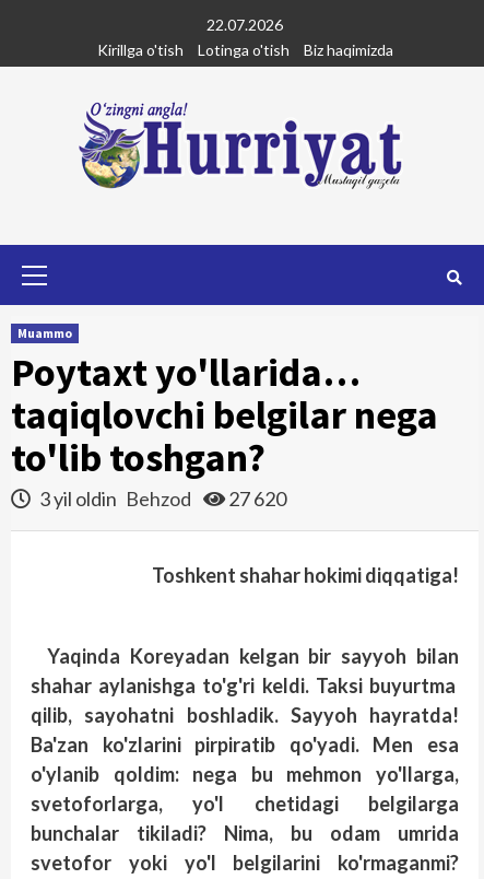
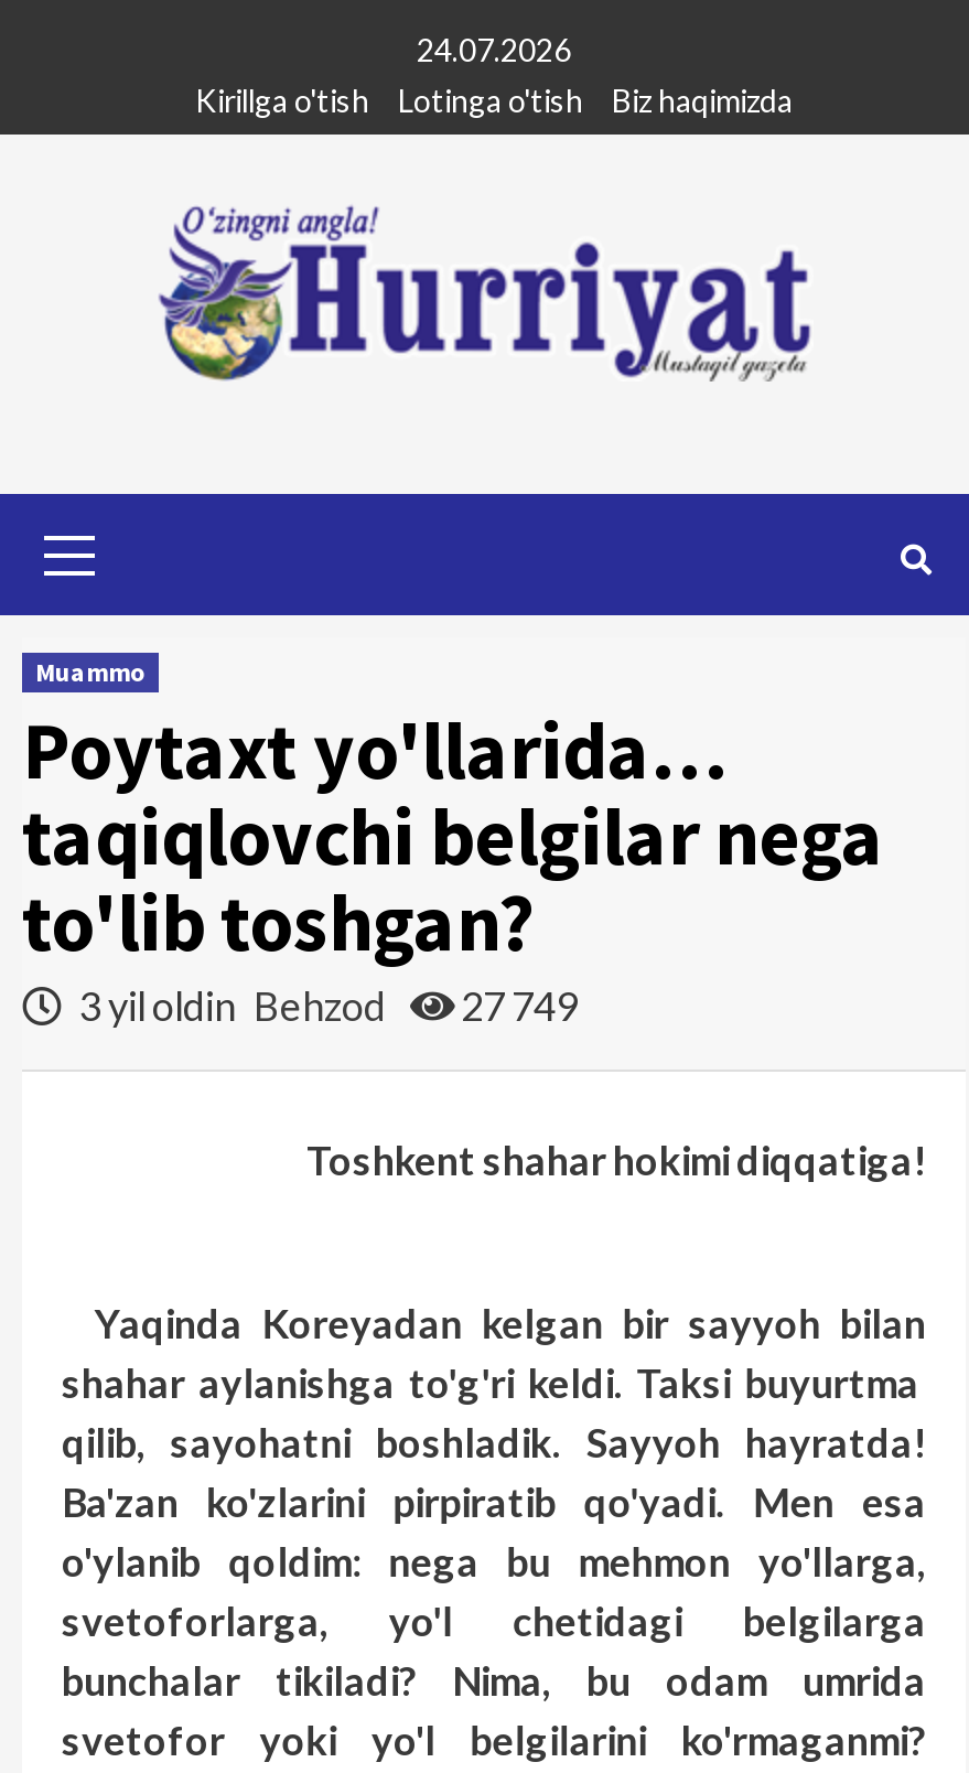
- 22.07.2026
+ 24.07.2026

- 3 yil oldin Behzod 27 620
+ 3 yil oldin Behzod 27 749
